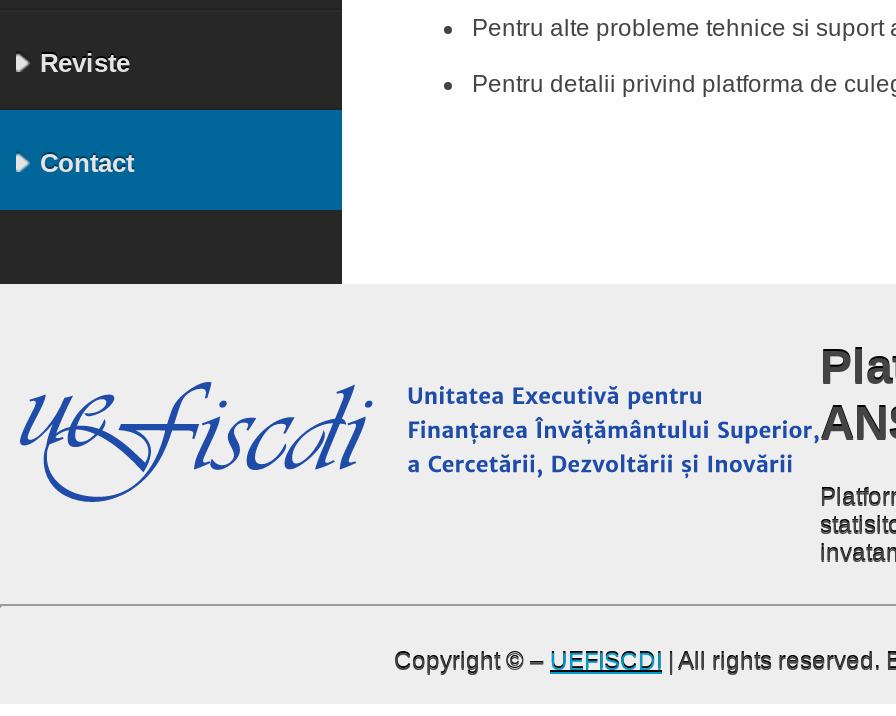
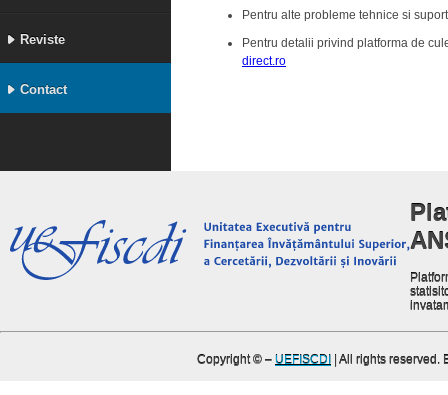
+ direct.ro
